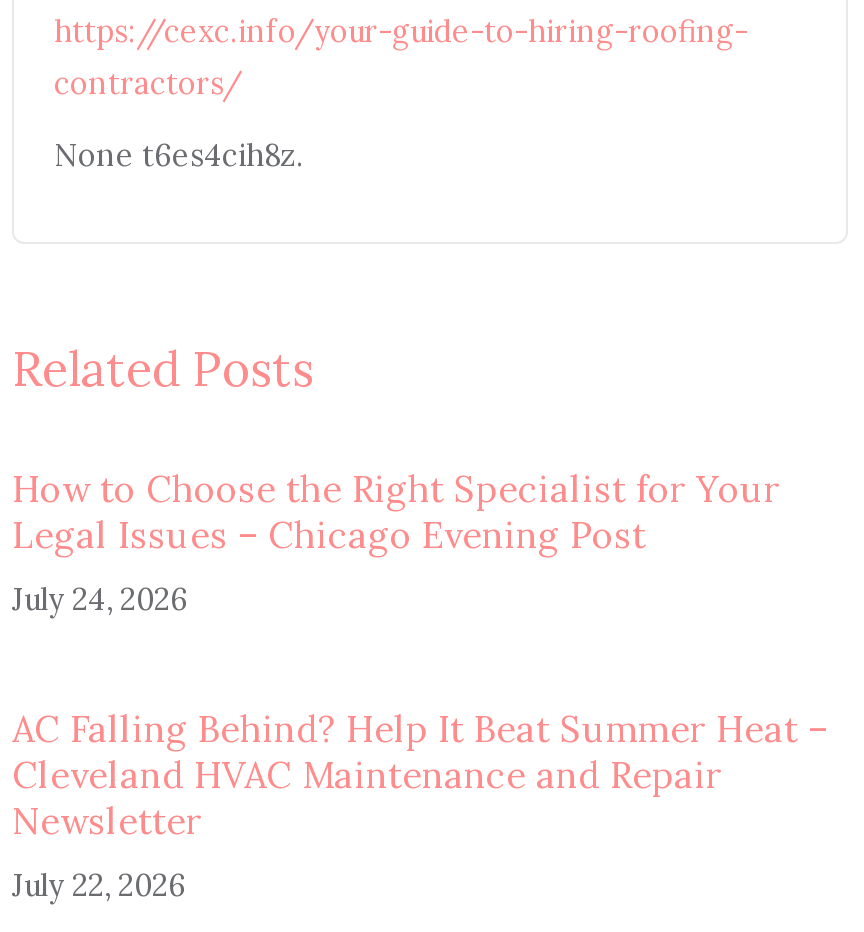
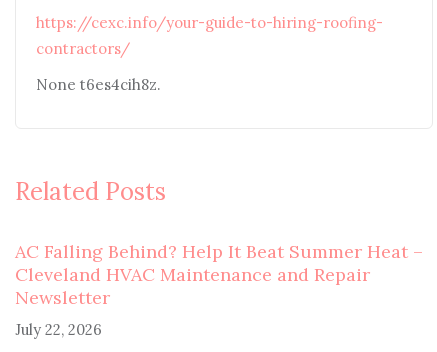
- How to Choose the Right Specialist for Your
- Legal Issues – Chicago Evening Post
- July 24, 2026
